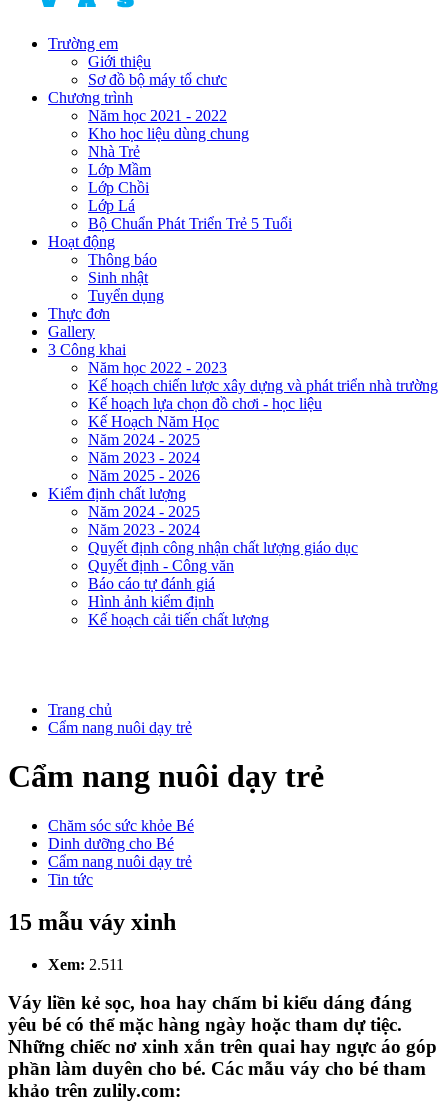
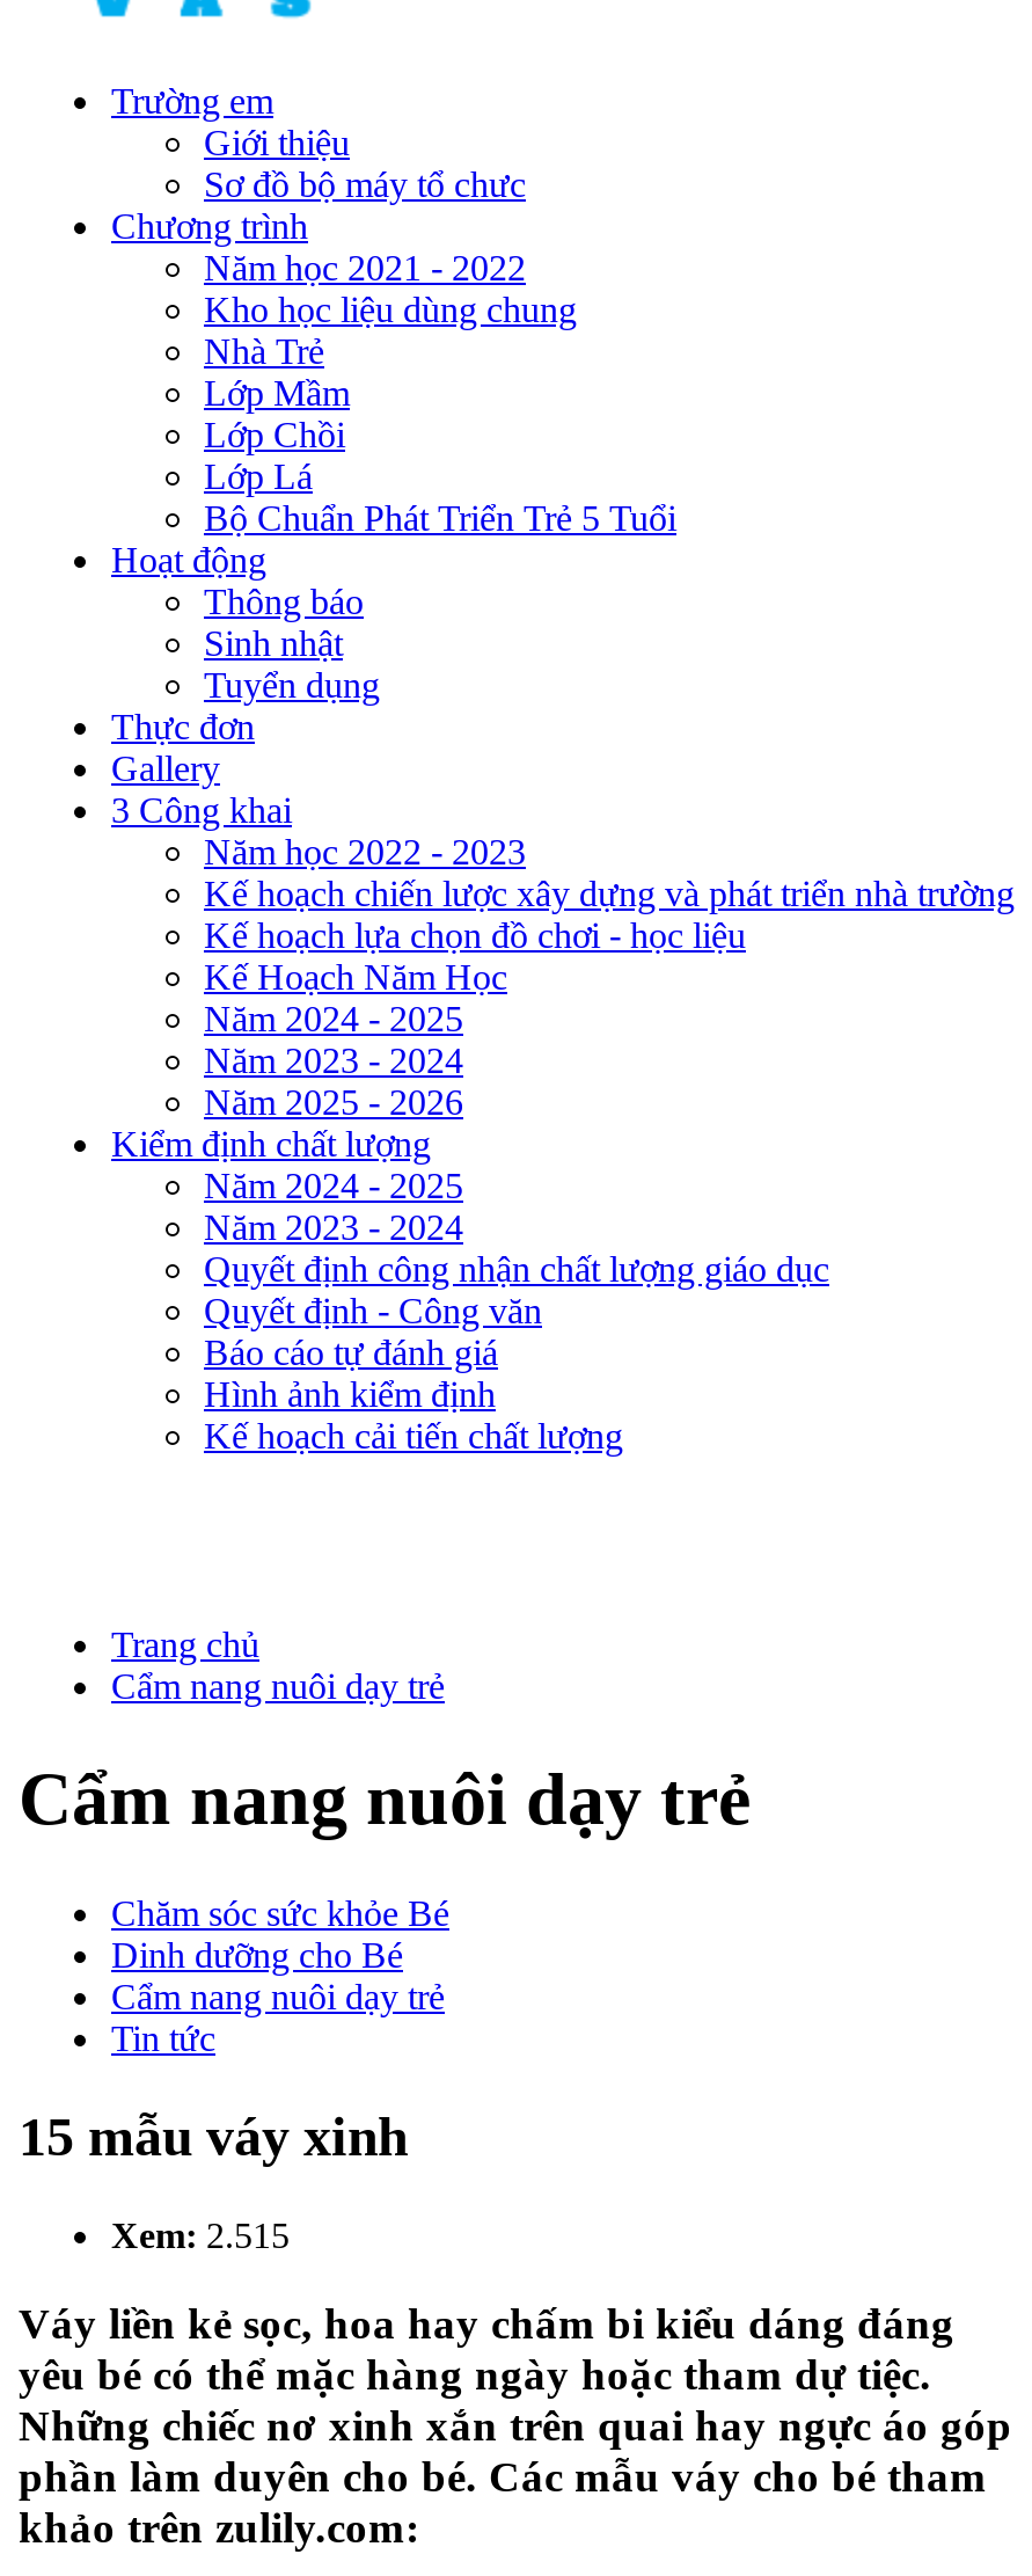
- Xem: 2.511
+ Xem: 2.515
